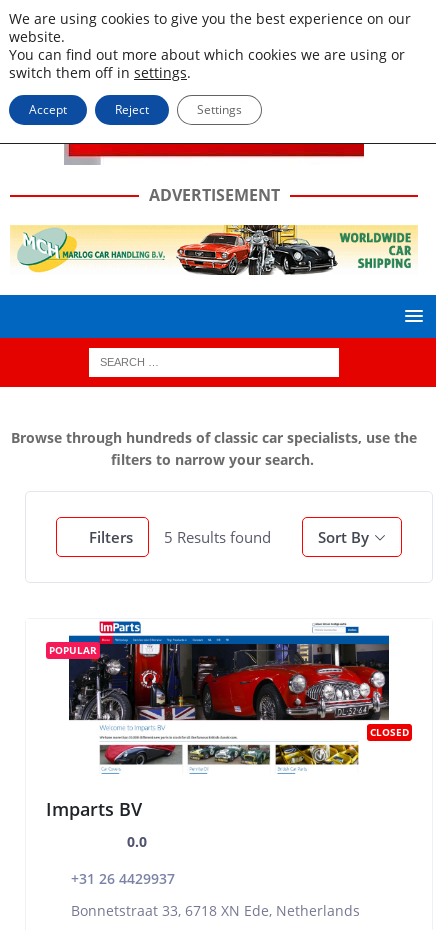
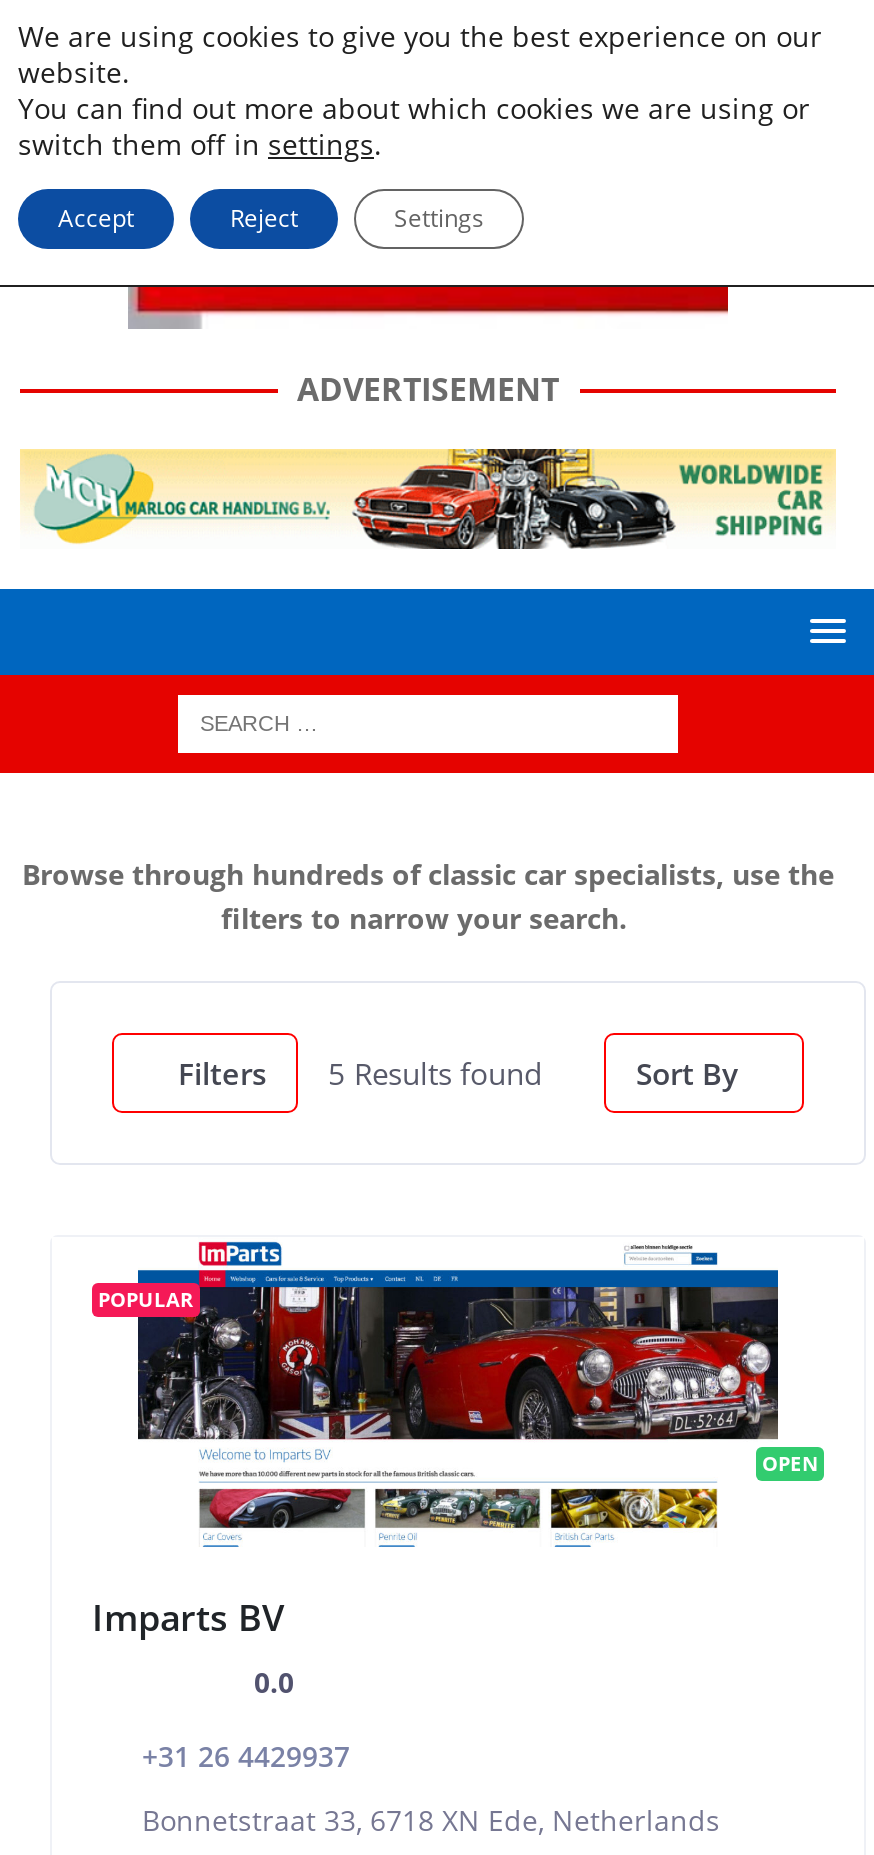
- CLOSED
+ OPEN
